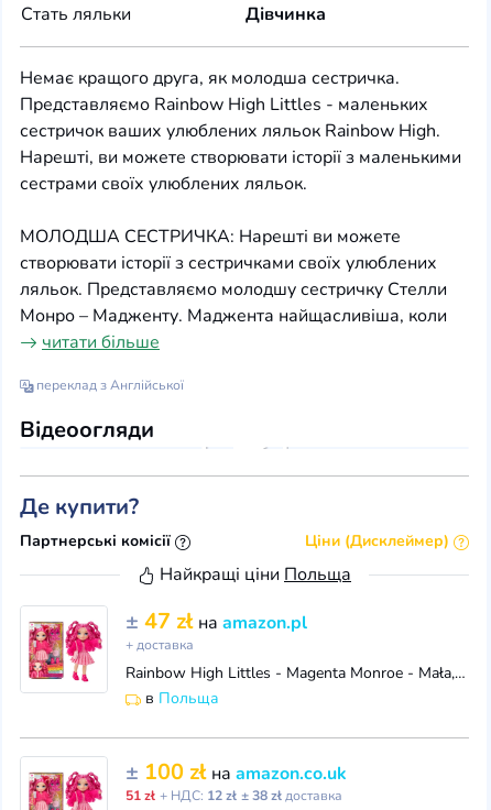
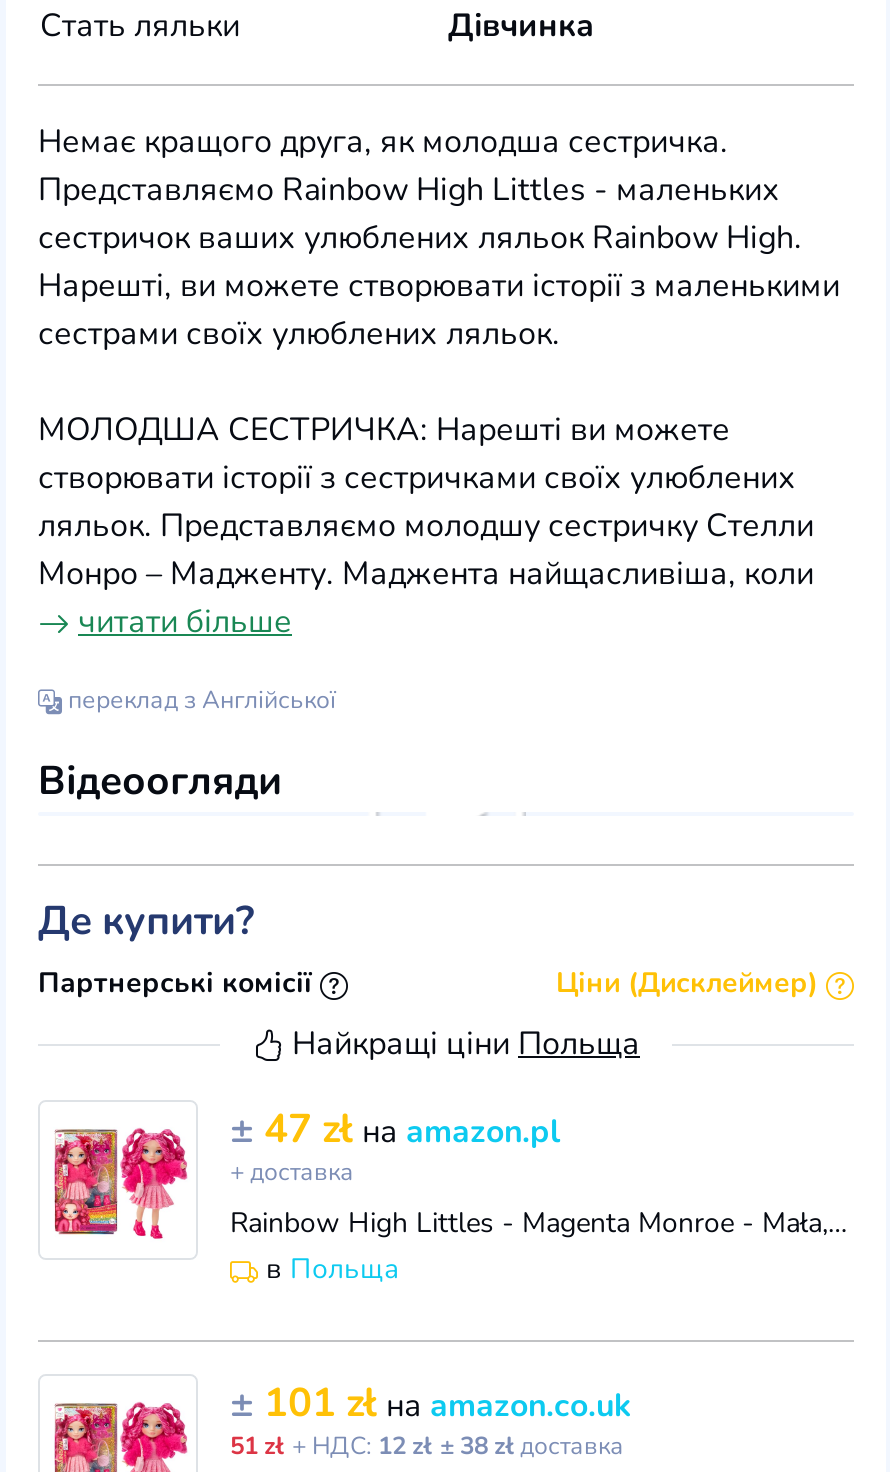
- ± 100 zł на amazon.co.uk
+ ± 101 zł на amazon.co.uk
